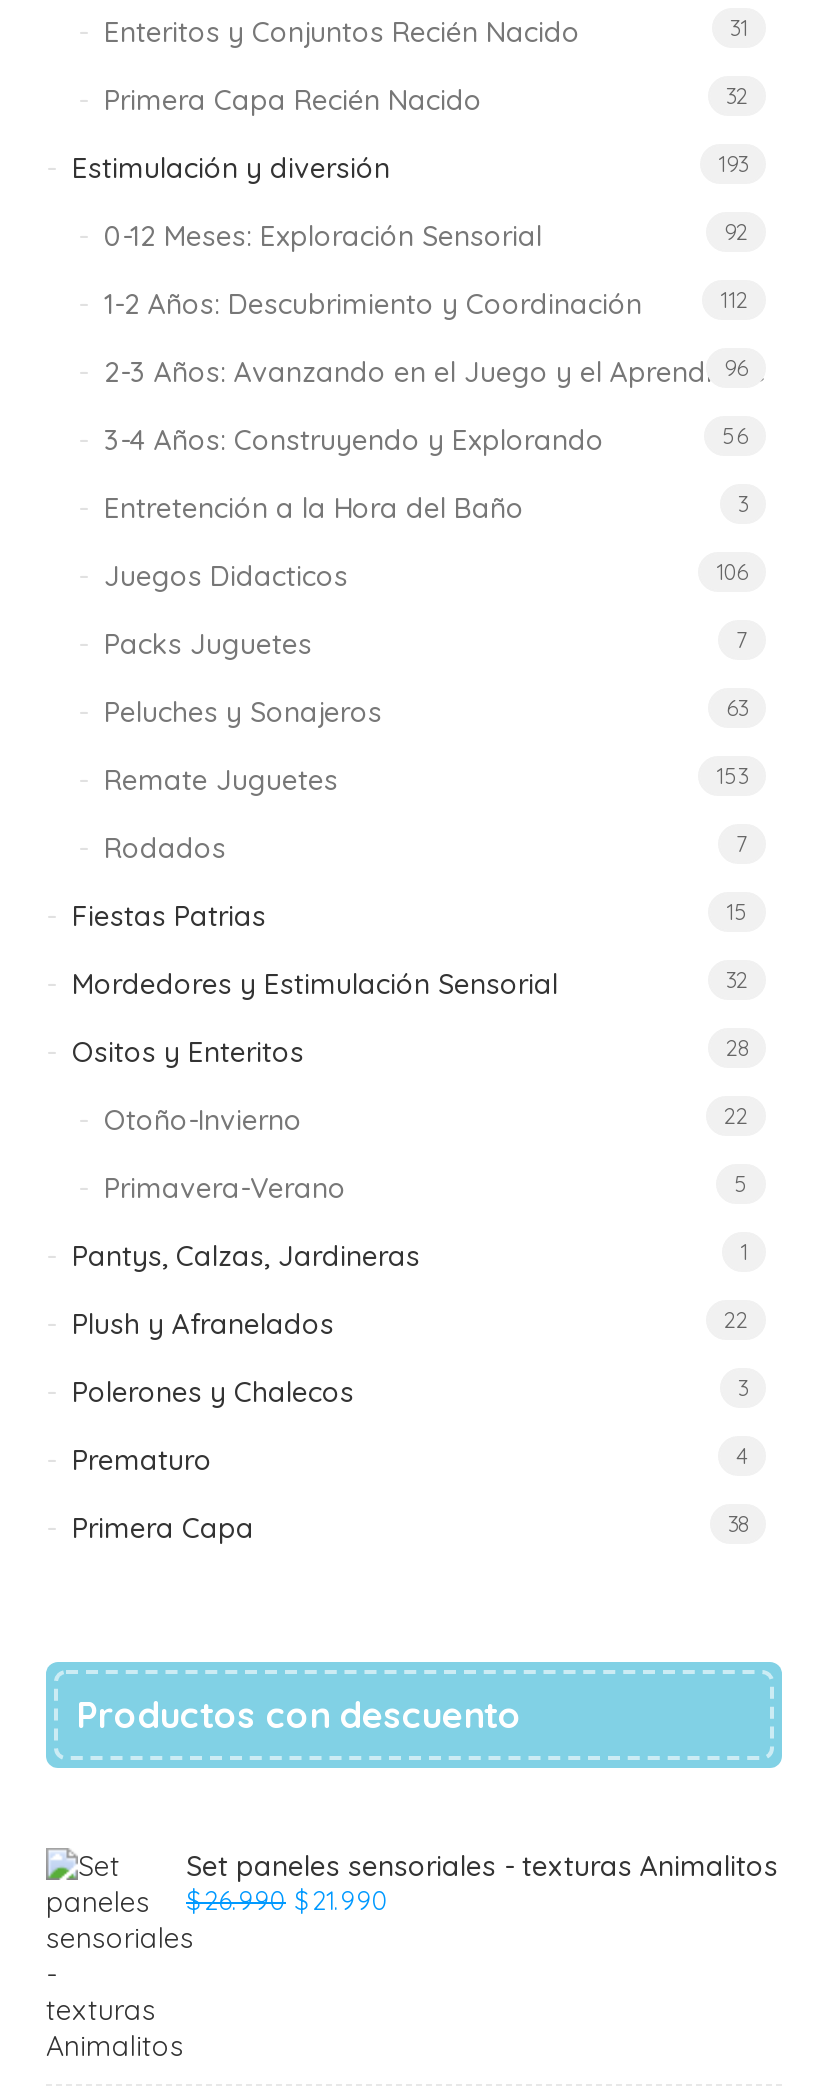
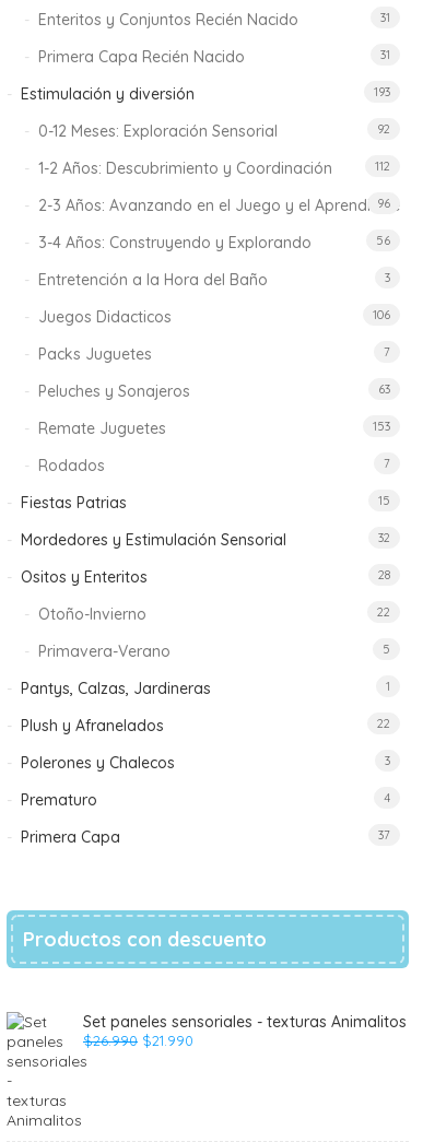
- 32
+ 31

- 38
+ 37
